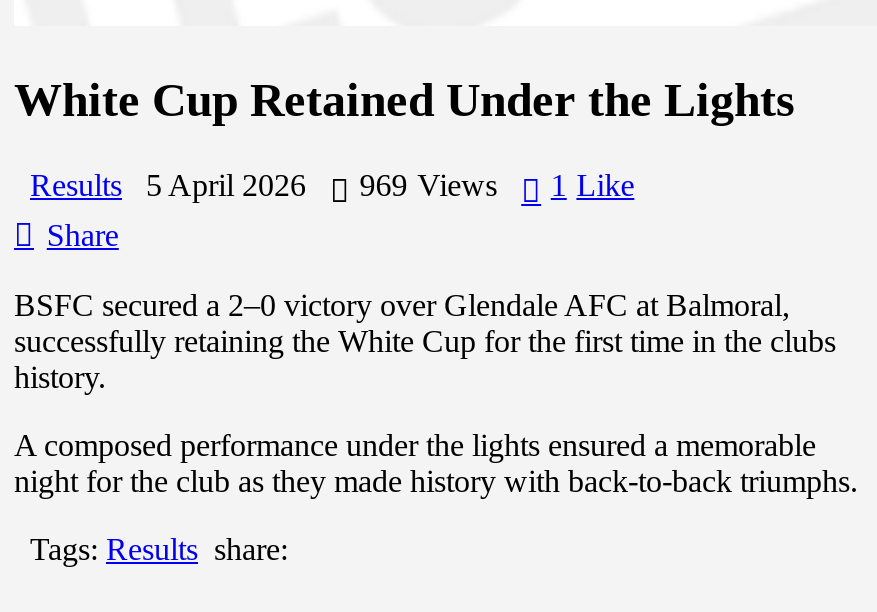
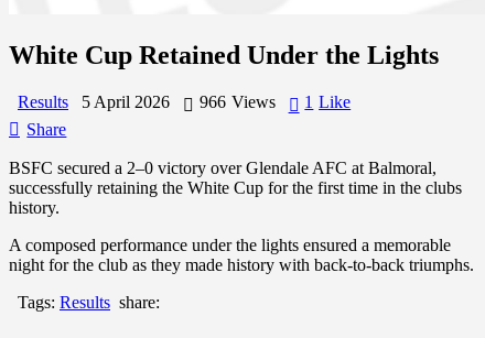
- Results 5 April 2026 969 Views 1 Like
+ Results 5 April 2026 966 Views 1 Like
